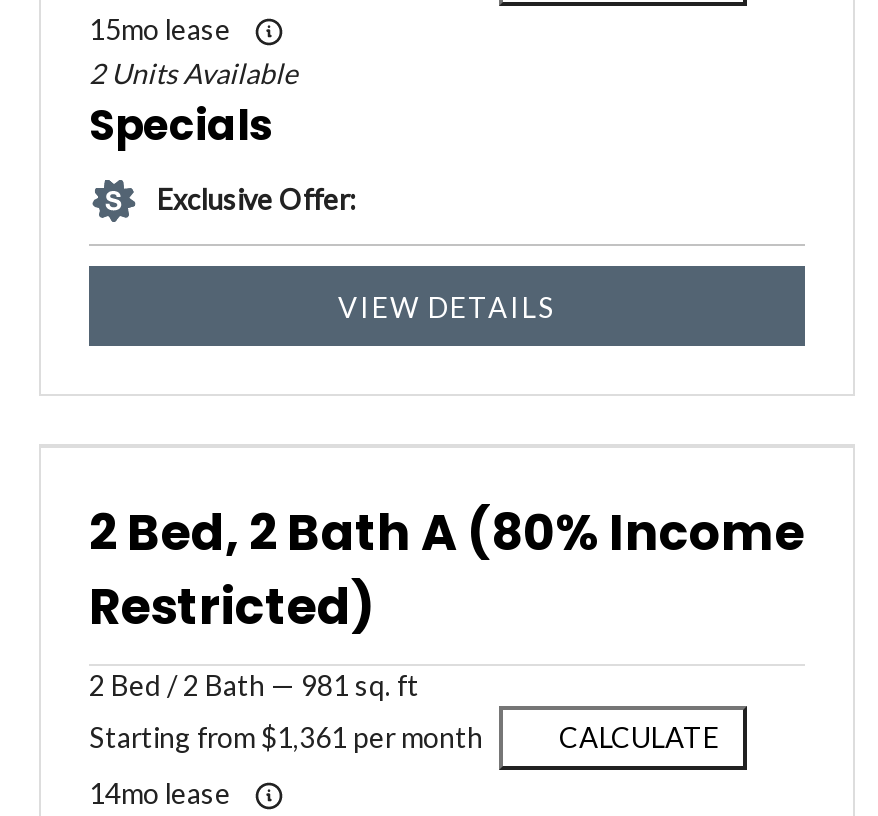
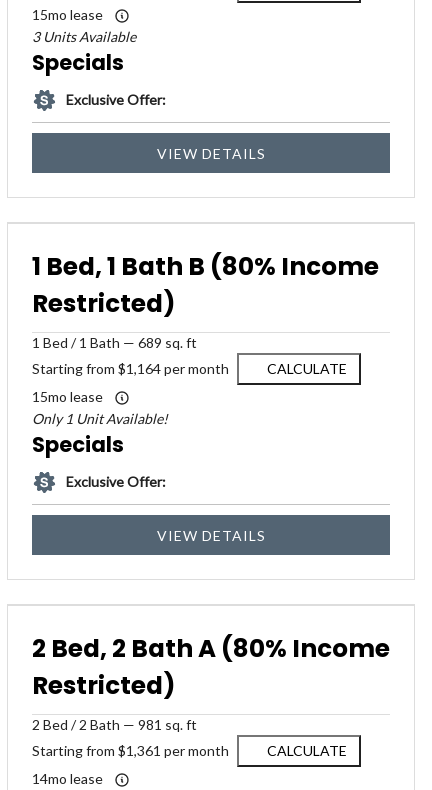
- 2 Units Available
+ 3 Units Available
+ Specials
+ Exclusive Offer:
+ VIEW DETAILS
+ 1 Bed, 1 Bath B (80% Income
+ Restricted)
+ 1 Bed / 1 Bath — 689 sq. ft
+ Starting from $1,164 per month
+ CALCULATE
+ 15mo lease
+ Only 1 Unit Available!
